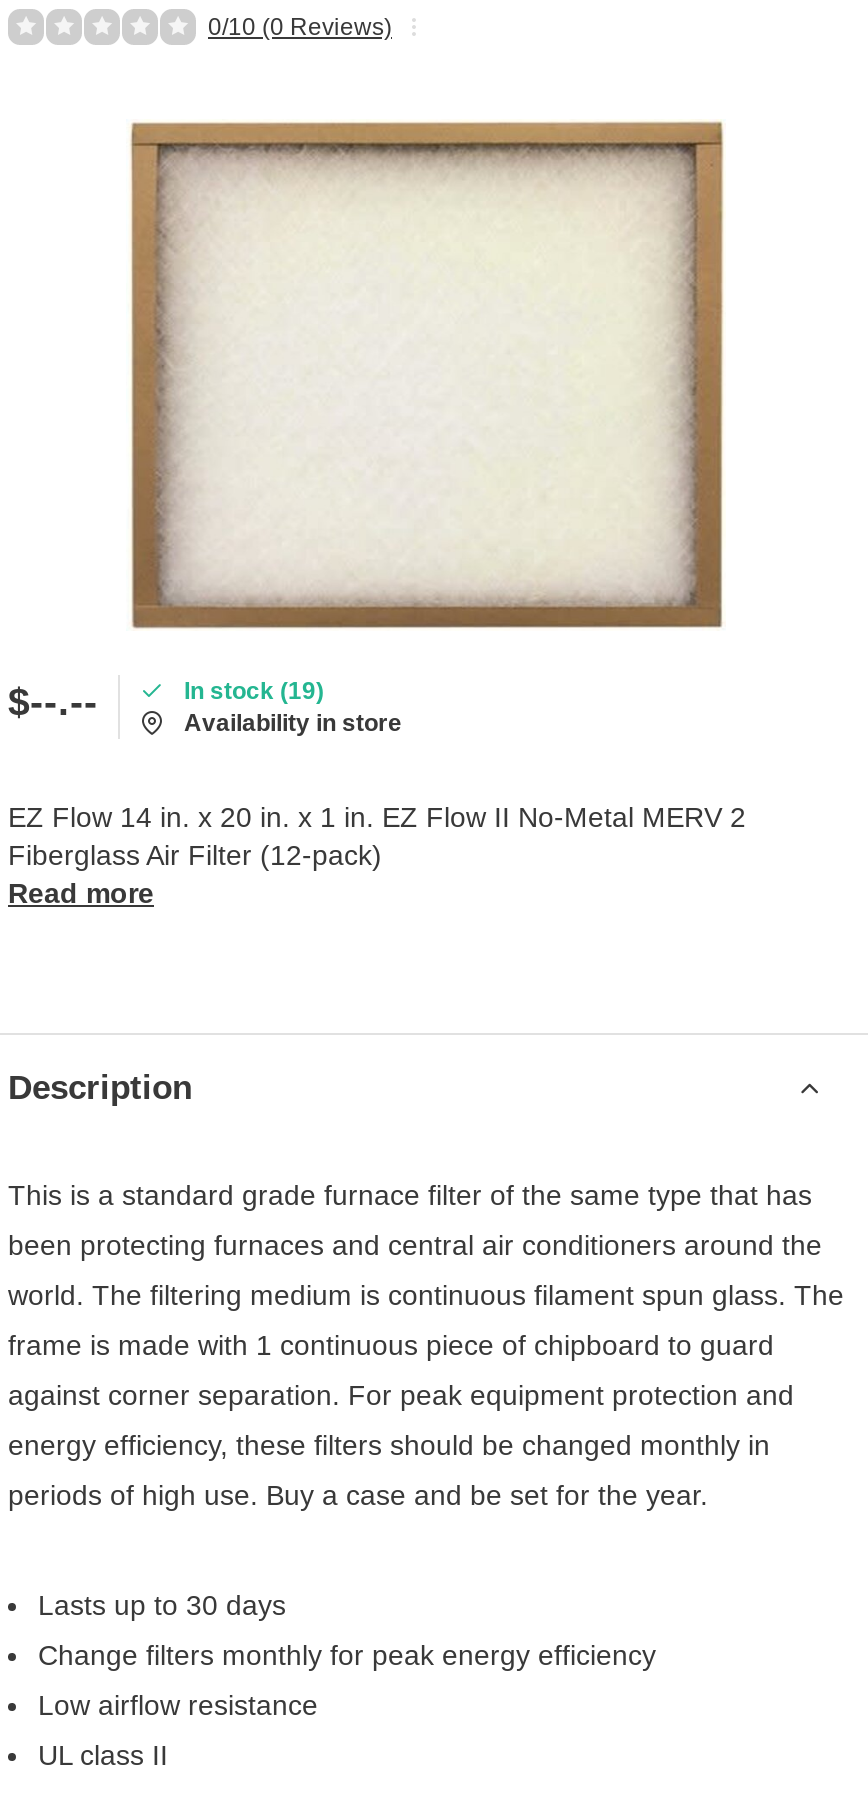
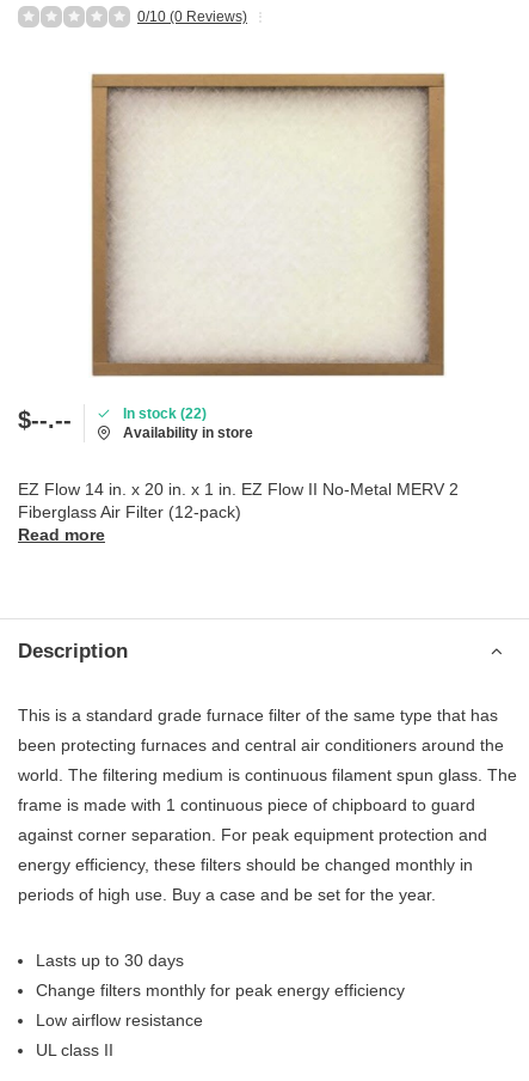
- In stock (19)
+ In stock (22)
